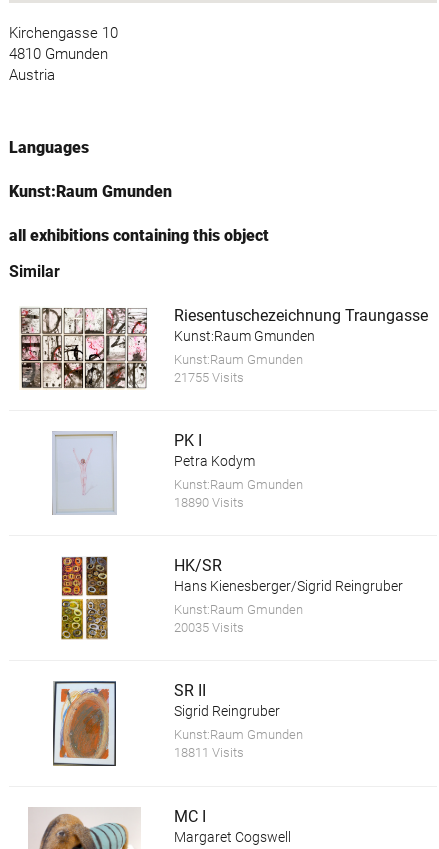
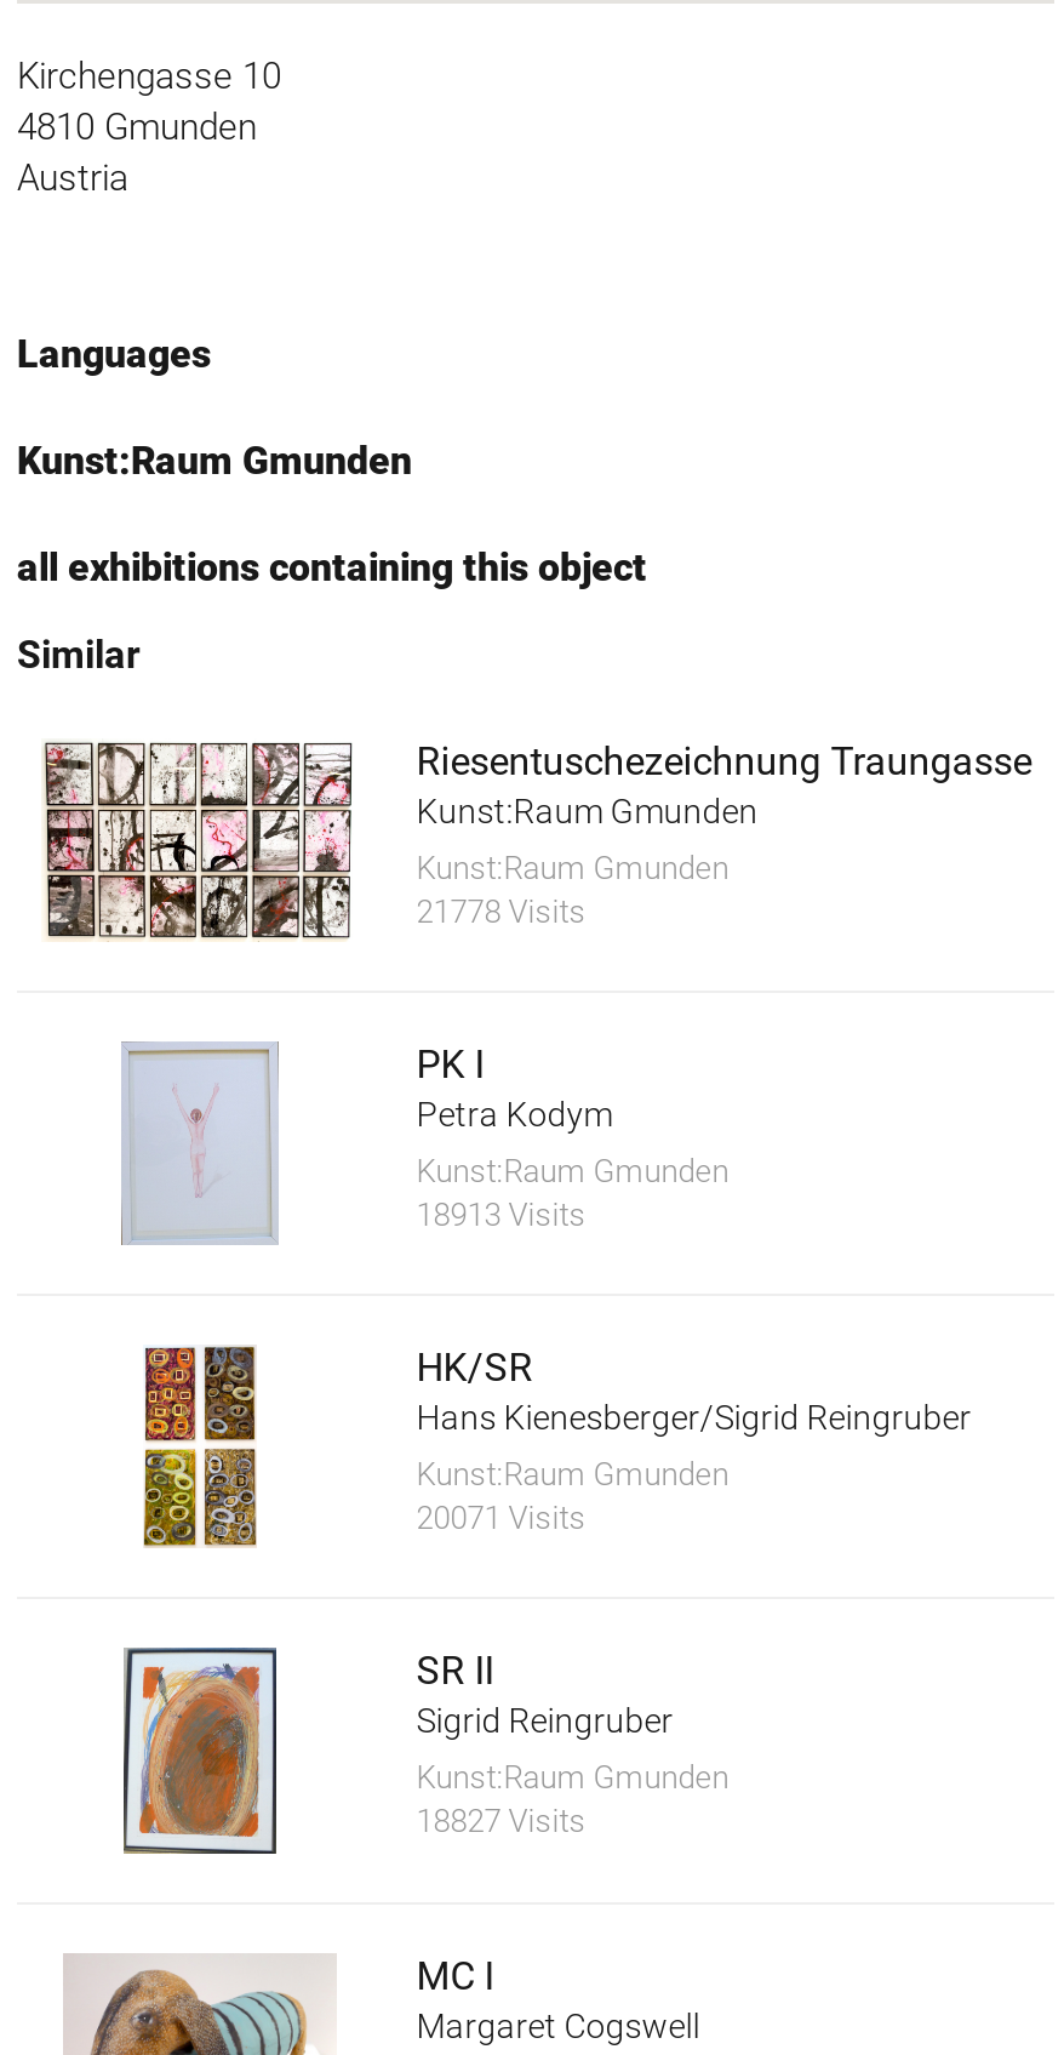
- 21755 Visits
+ 21778 Visits

- 18890 Visits
+ 18913 Visits

- 20035 Visits
+ 20071 Visits

- 18811 Visits
+ 18827 Visits
